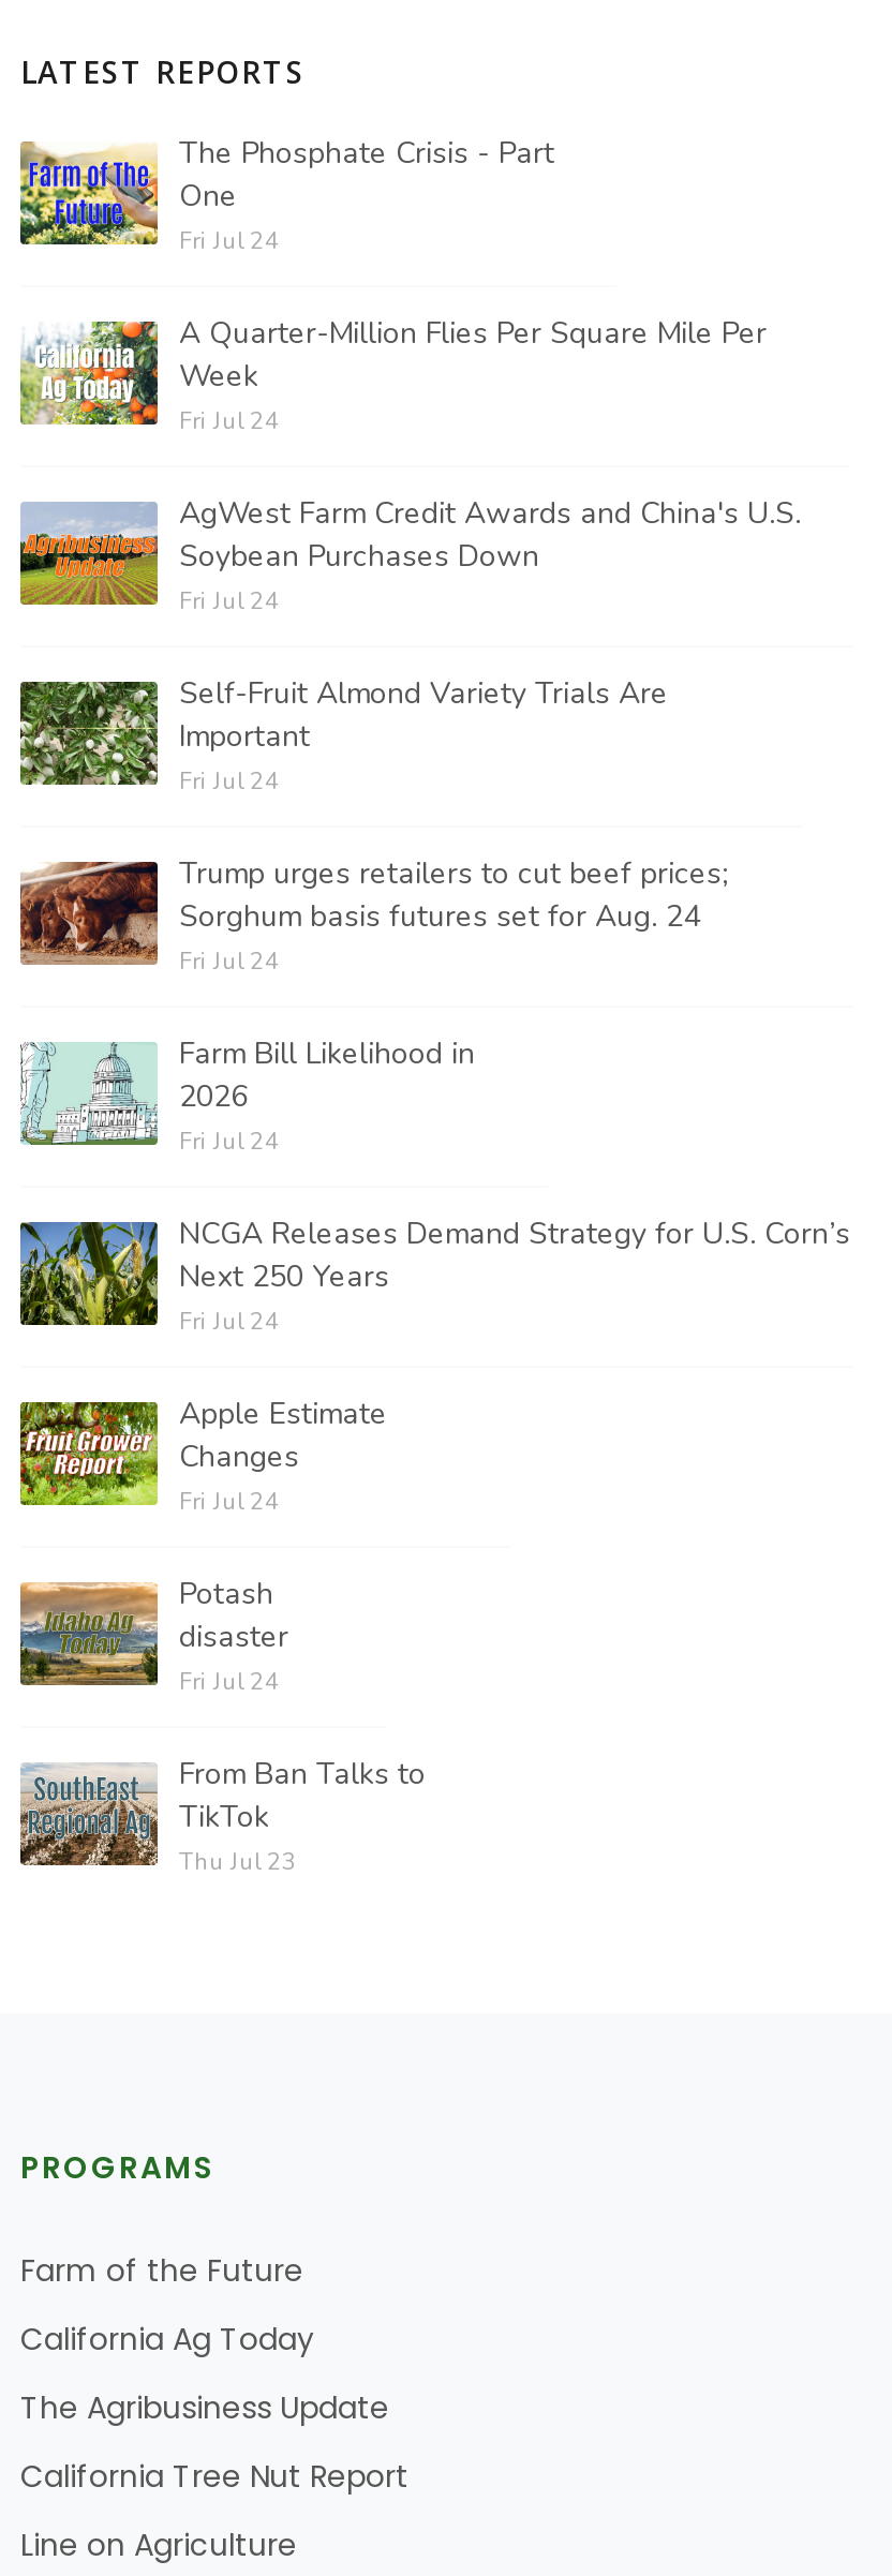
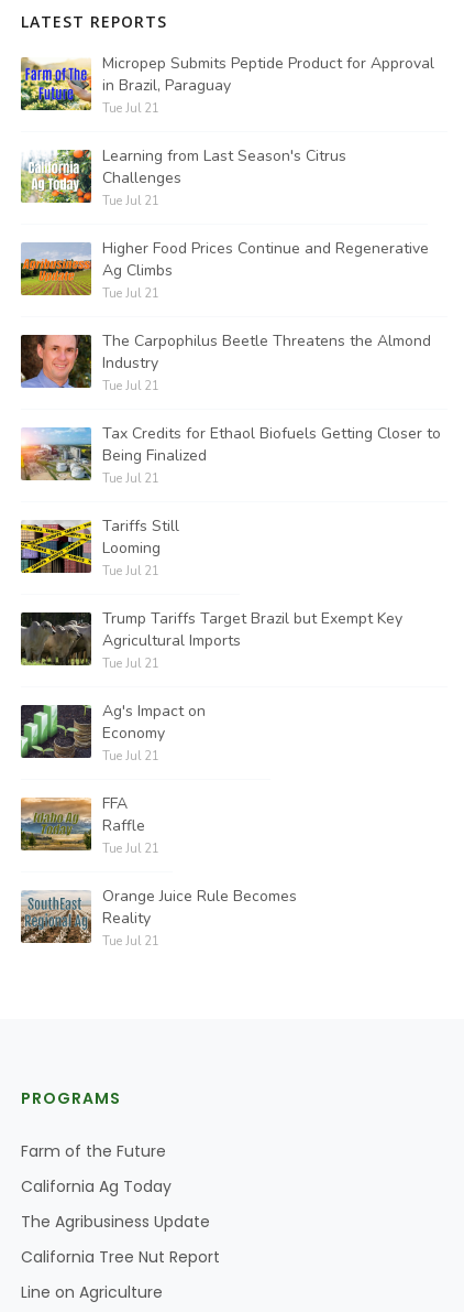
- The Phosphate Crisis - Part
- One
- Fri Jul 24
+ Micropep Submits Peptide Product for Approval
+ in Brazil, Paraguay
+ Tue Jul 21

- A Quarter-Million Flies Per Square Mile Per
- Week
- Fri Jul 24
+ Learning from Last Season's Citrus
+ Challenges
+ Tue Jul 21

- AgWest Farm Credit Awards and China's U.S.
- Soybean Purchases Down
- Fri Jul 24
+ Higher Food Prices Continue and Regenerative
+ Ag Climbs
+ Tue Jul 21

- [image]
- Self-Fruit Almond Variety Trials Are
- Important
- Fri Jul 24
+ [image]
+ The Carpophilus Beetle Threatens the Almond
+ Industry
+ Tue Jul 21

- [image]
- Trump urges retailers to cut beef prices;
- Sorghum basis futures set for Aug. 24
- Fri Jul 24
+ [image]
+ Tax Credits for Ethaol Biofuels Getting Closer to
+ Being Finalized
+ Tue Jul 21

- [image]
- Farm Bill Likelihood in
- 2026
- Fri Jul 24
+ [image]
+ Tariffs Still
+ Looming
+ Tue Jul 21

- [image]
- NCGA Releases Demand Strategy for U.S. Corn’s
- Next 250 Years
- Fri Jul 24
+ [image]
+ Trump Tariffs Target Brazil but Exempt Key
+ Agricultural Imports
+ Tue Jul 21

- [image]
- Apple Estimate
- Changes
- Fri Jul 24
+ [image]
+ Ag's Impact on
+ Economy
+ Tue Jul 21

- Potash
- disaster
- Fri Jul 24
+ FFA
+ Raffle
+ Tue Jul 21

- From Ban Talks to
- TikTok
- Thu Jul 23
+ Orange Juice Rule Becomes
+ Reality
+ Tue Jul 21
